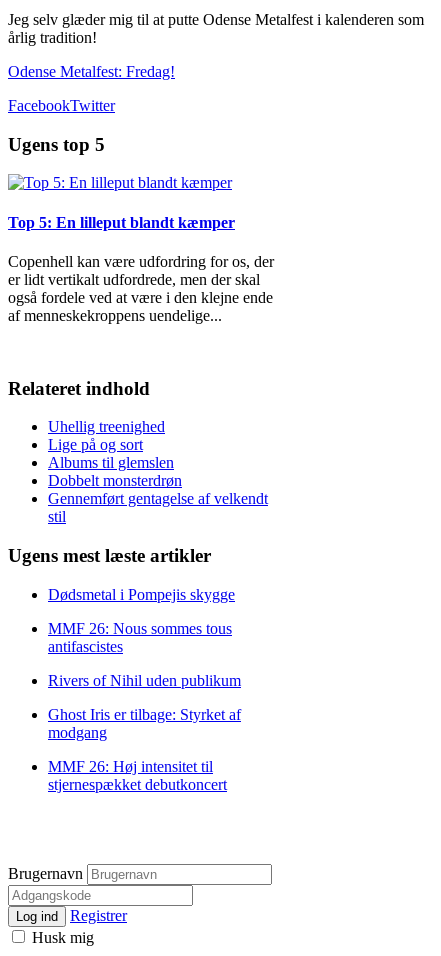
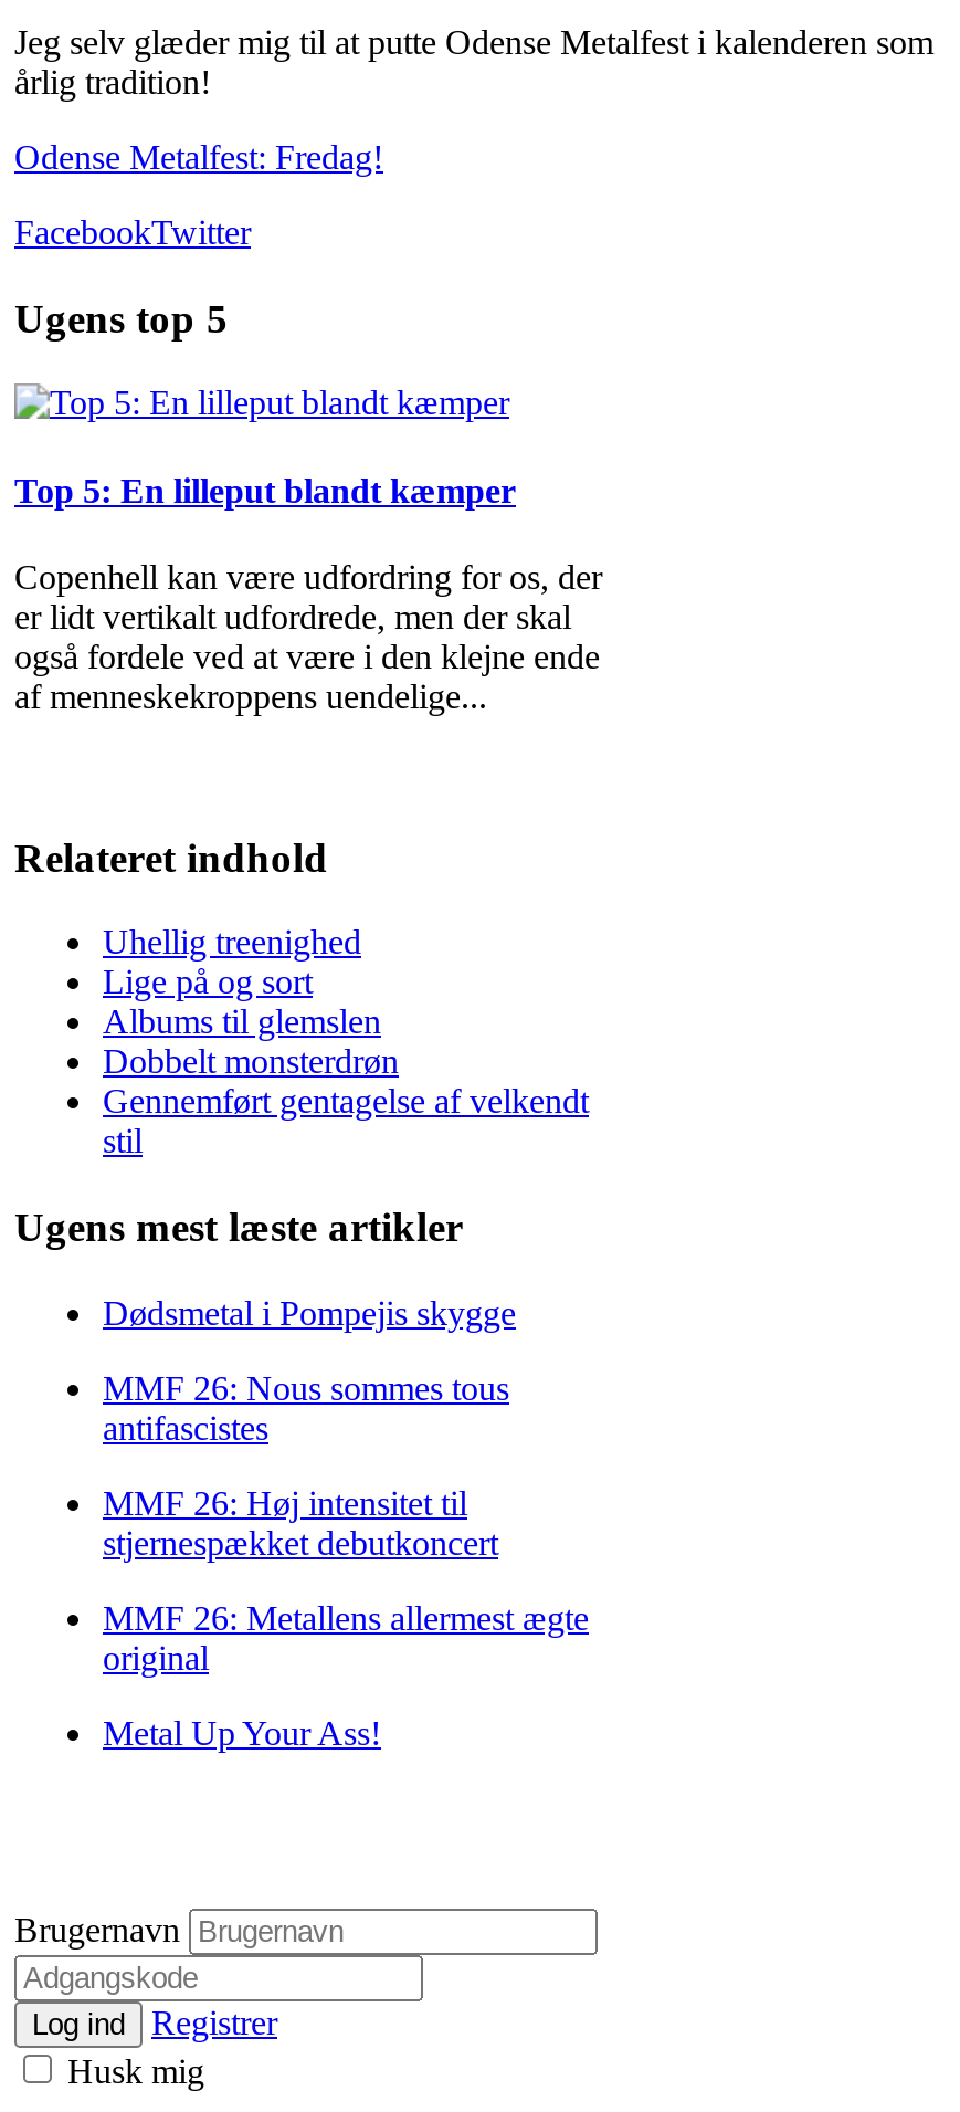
- Rivers of Nihil uden publikum
- Ghost Iris er tilbage: Styrket af
- modgang

moved up: MMF 26: Høj intensitet til | stjernespækket debutkoncert

+ MMF 26: Metallens allermest ægte
+ original
+ Metal Up Your Ass!
